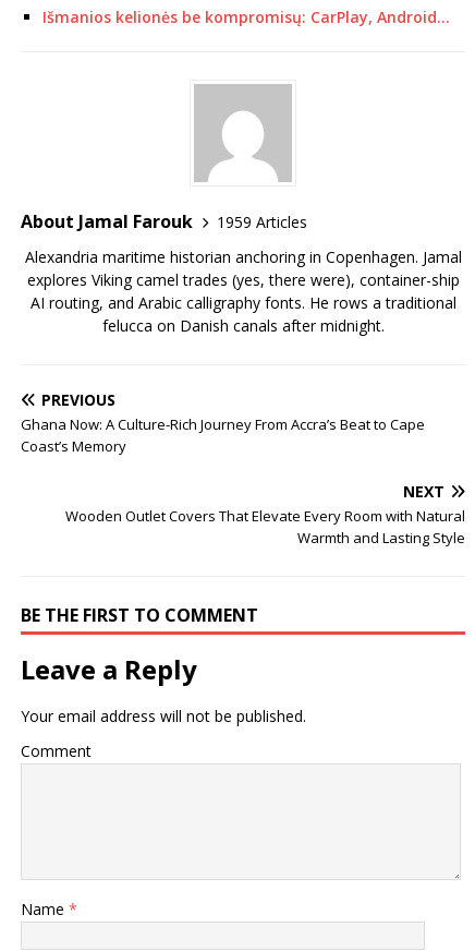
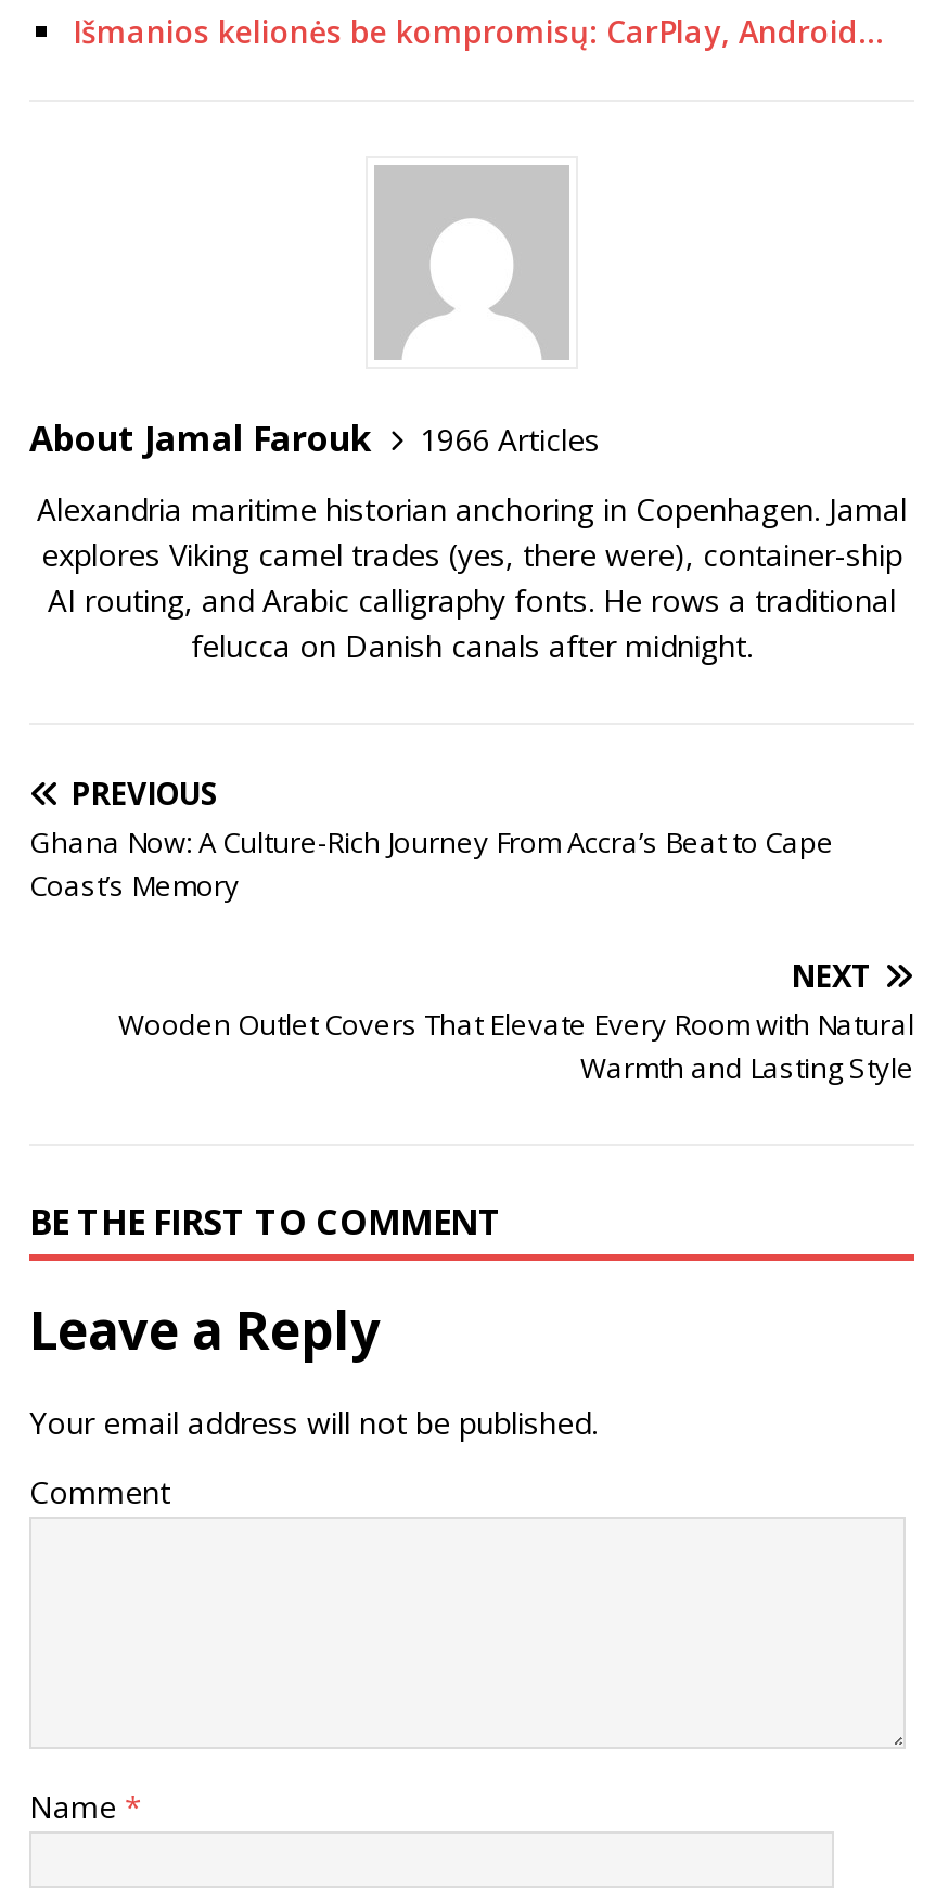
- About Jamal Farouk 1959 Articles
+ About Jamal Farouk 1966 Articles
